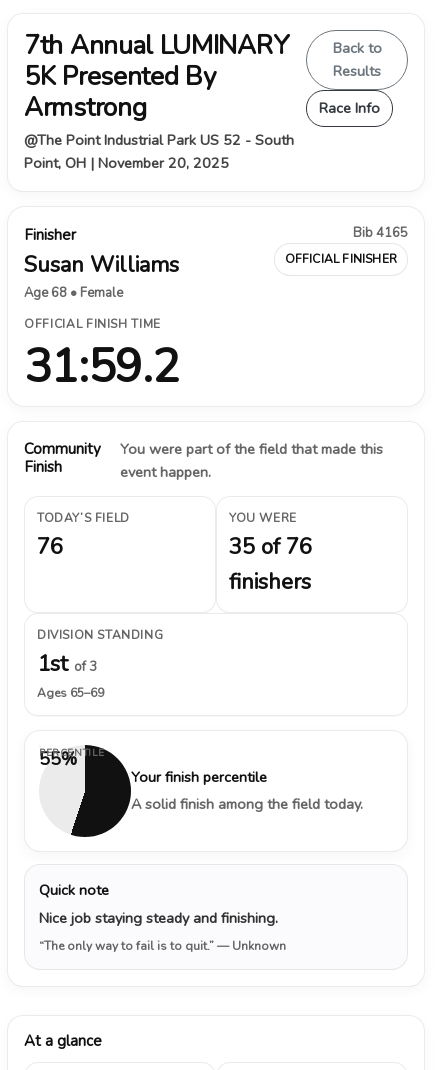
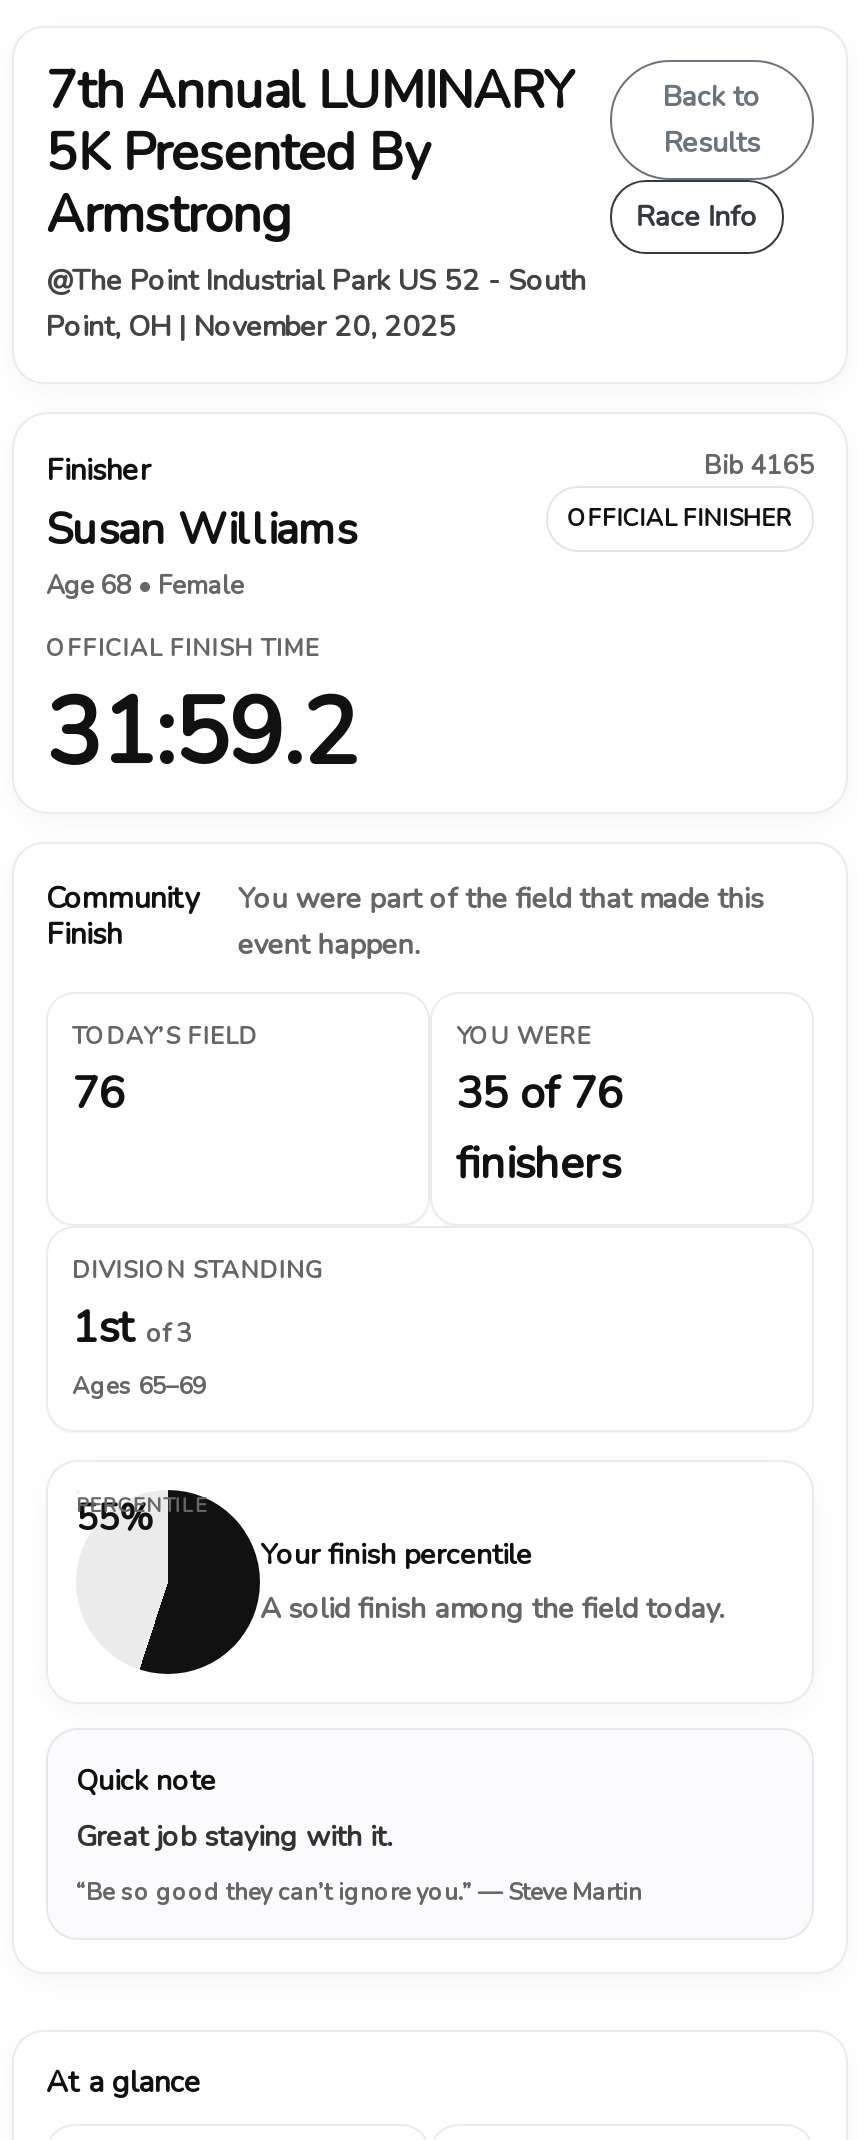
- Nice job staying steady and finishing.
+ Great job staying with it.

- “The only way to fail is to quit.” — Unknown
+ “Be so good they can’t ignore you.” — Steve Martin
